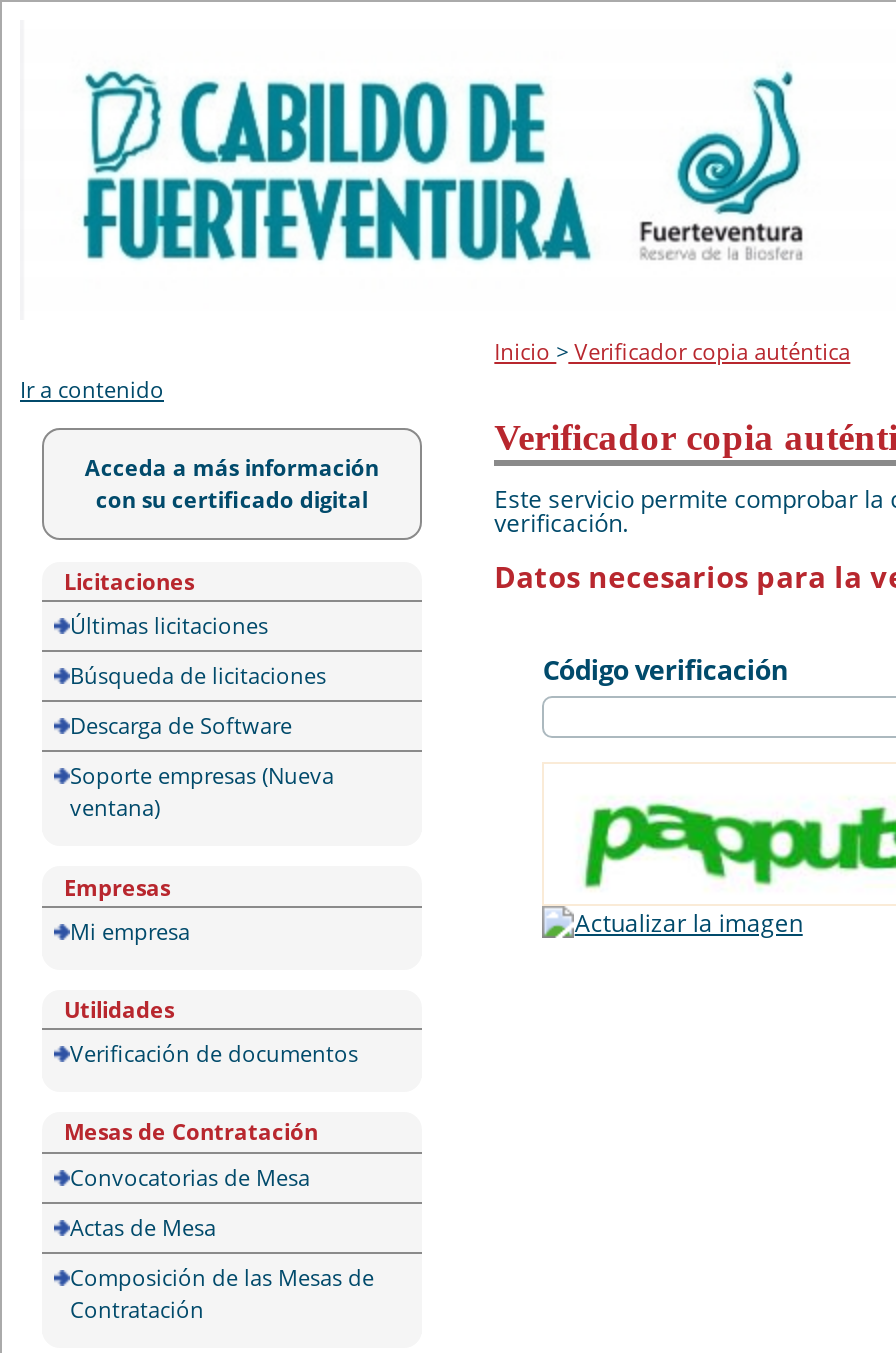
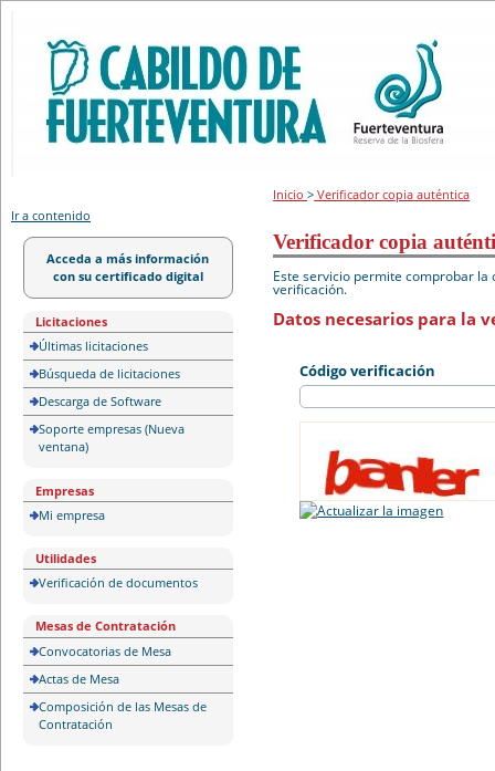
- [image]
+ [image]
